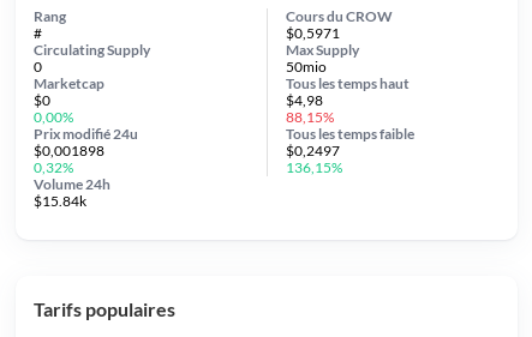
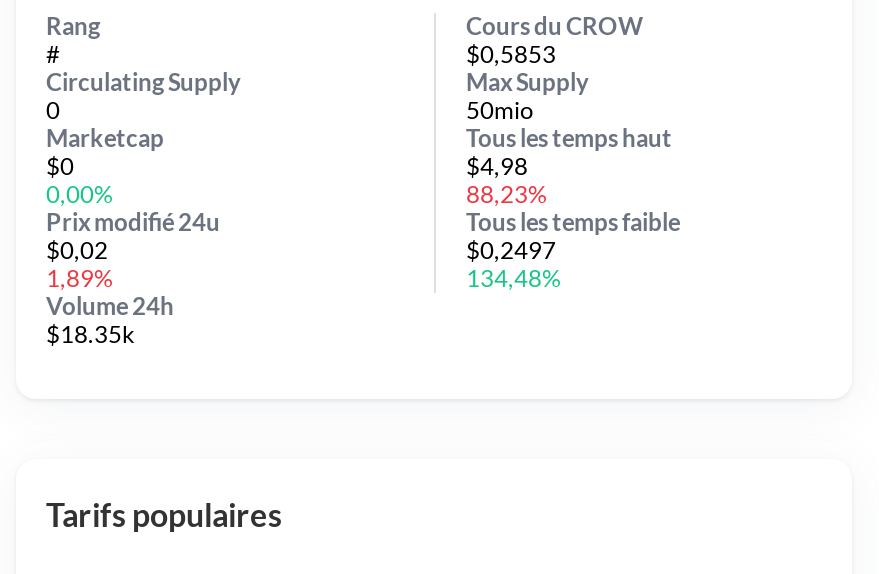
- $0,5971
+ $0,5853

- 88,15%
+ 88,23%

- $0,001898
+ $0,02

- 0,32%
+ 1,89%

- 136,15%
+ 134,48%

- $15.84k
+ $18.35k
